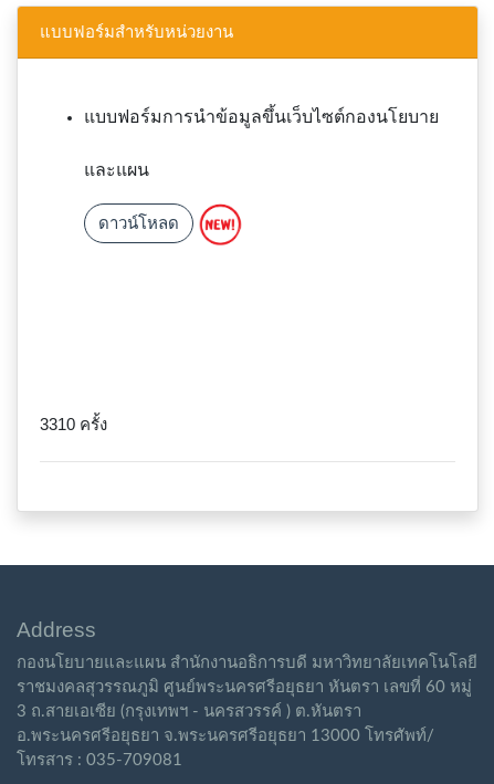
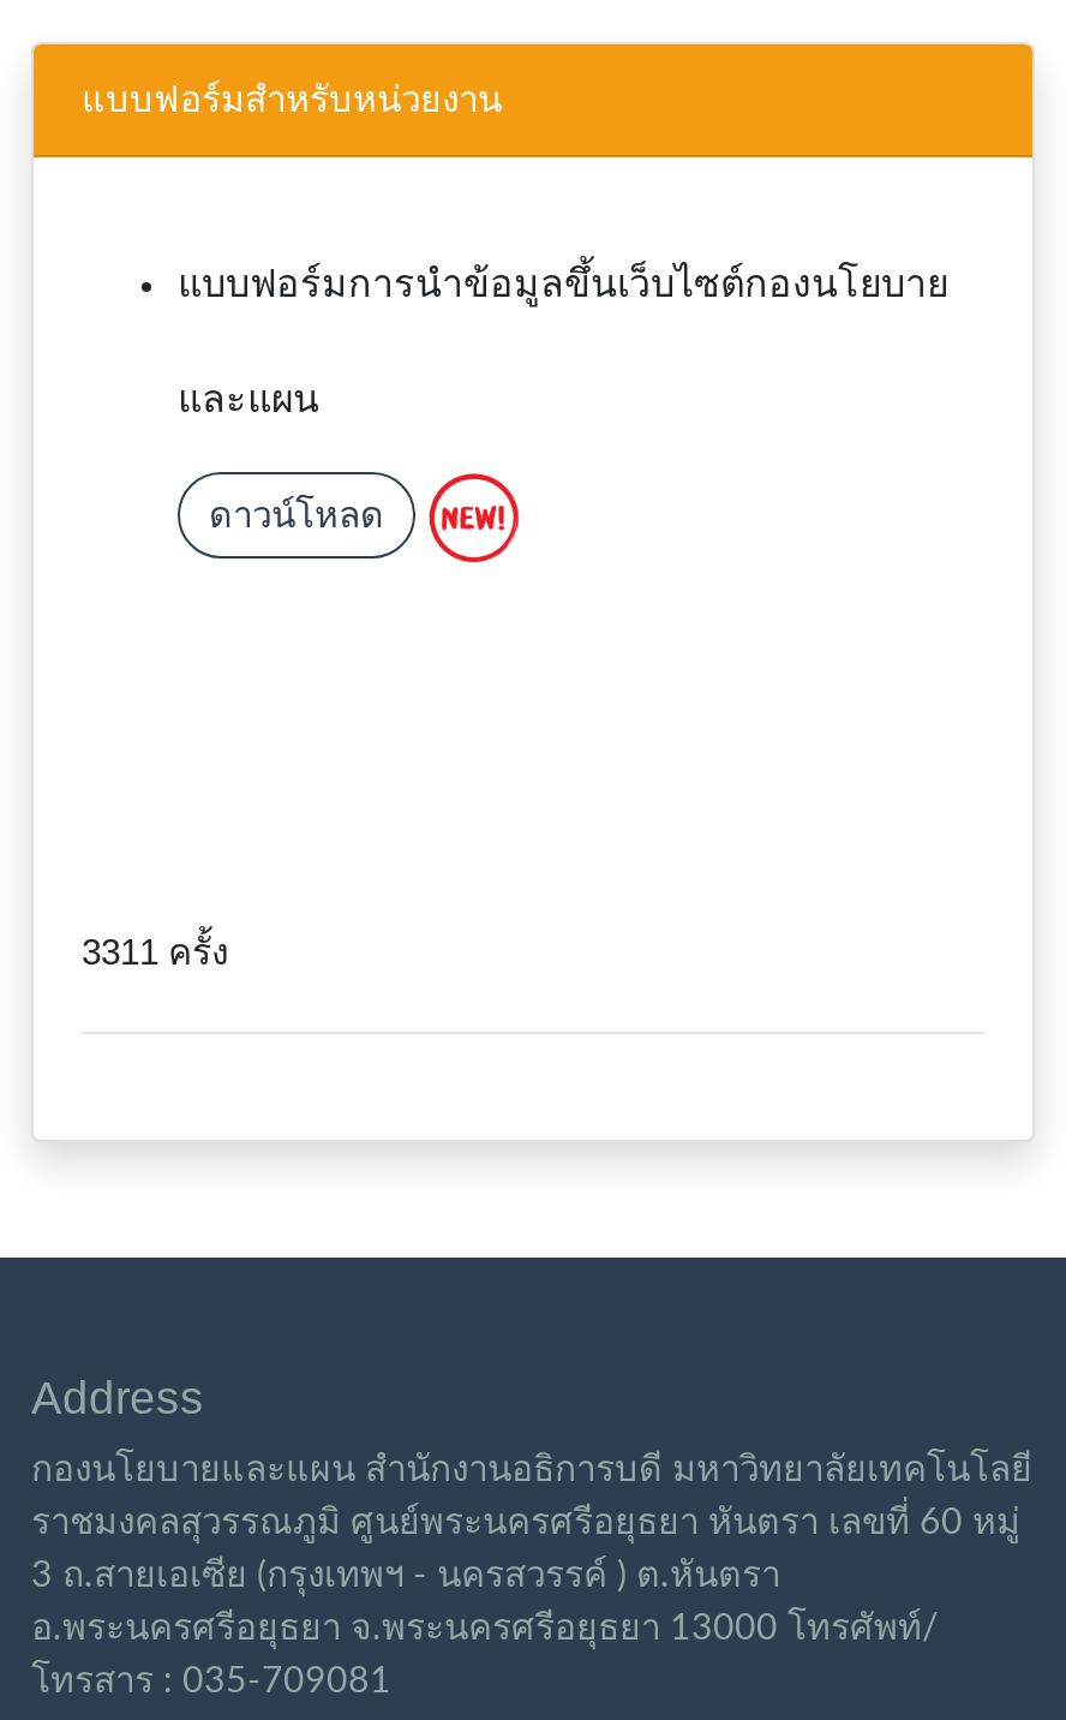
- 3310 ครั้ง
+ 3311 ครั้ง
